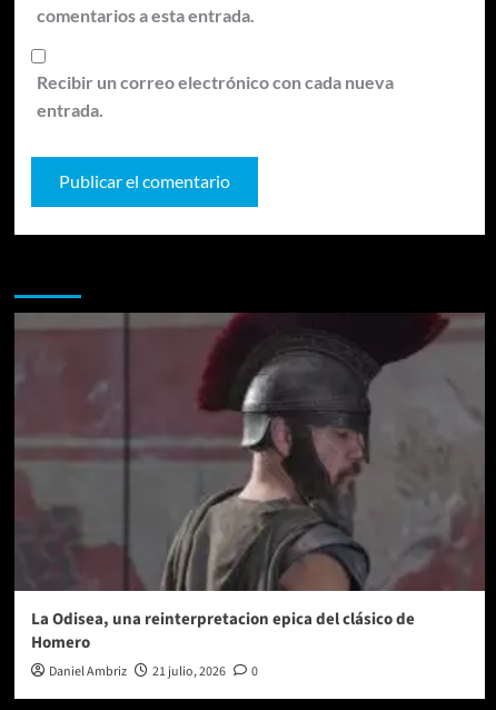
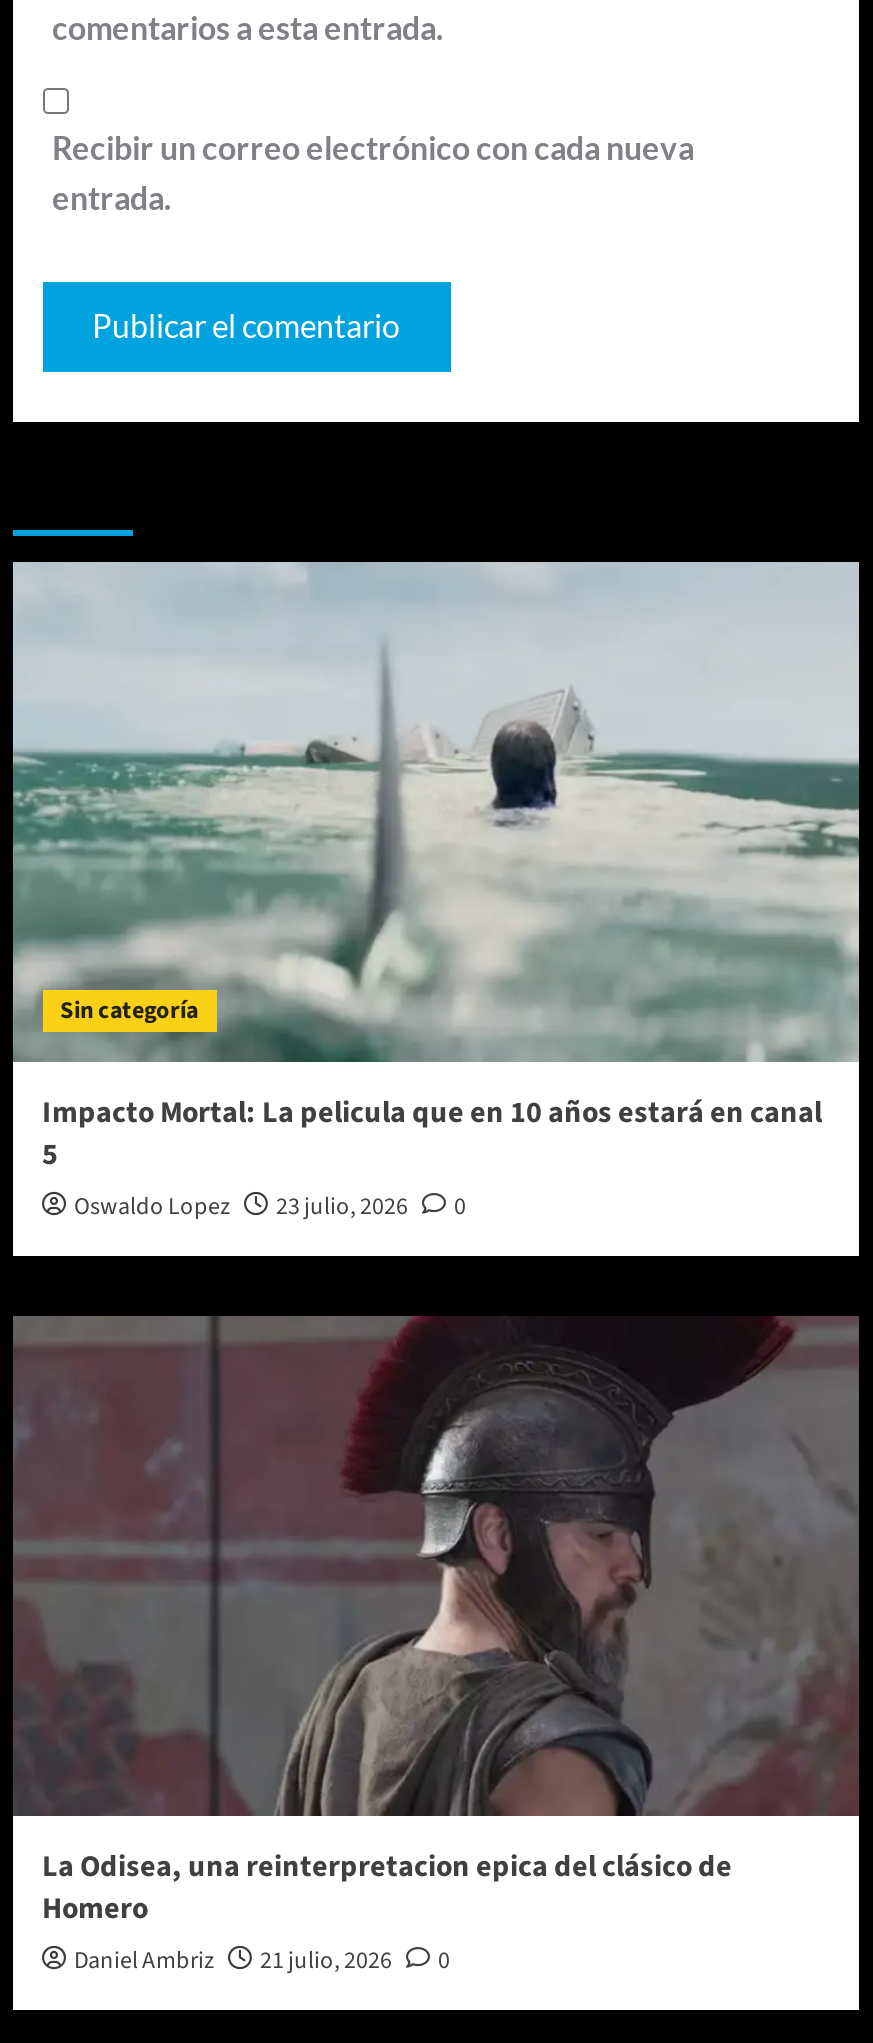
+ [image]
+ Sin categoría
+ Impacto Mortal: La pelicula que en 10 años estará en canal
+ 5
+ Oswaldo Lopez
+ 23 julio, 2026
+ 0
